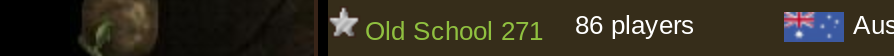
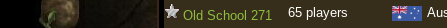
- Old School 271 86 players
+ Old School 271 65 players
